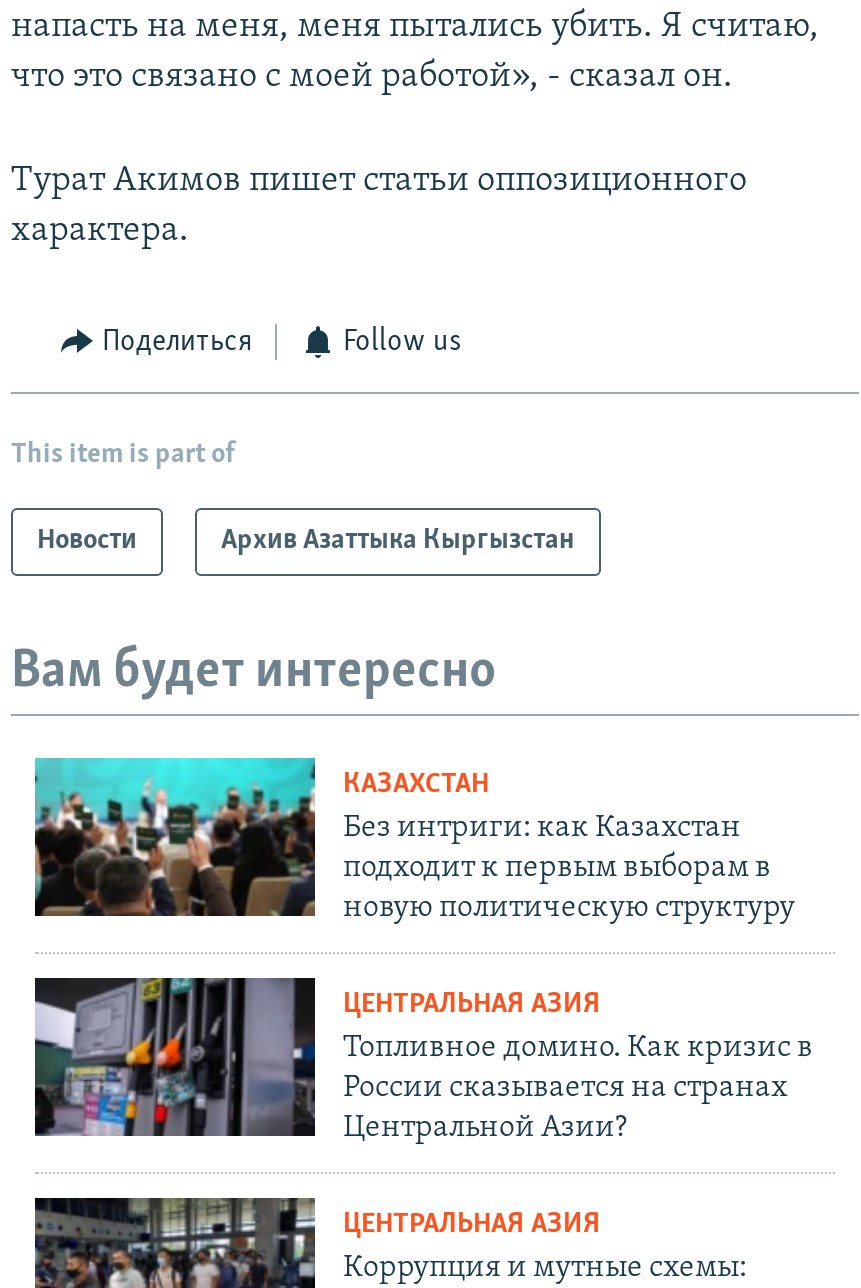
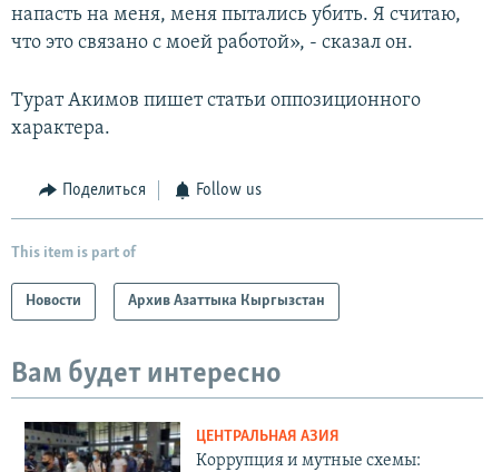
- [image]
- КАЗАХСТАН
- Без интриги: как Казахстан
- подходит к первым выборам в
- новую политическую структуру
- ЦЕНТРАЛЬНАЯ АЗИЯ
- Топливное домино. Как кризис в
- России сказывается на странах
- Центральной Азии?

- [image]
